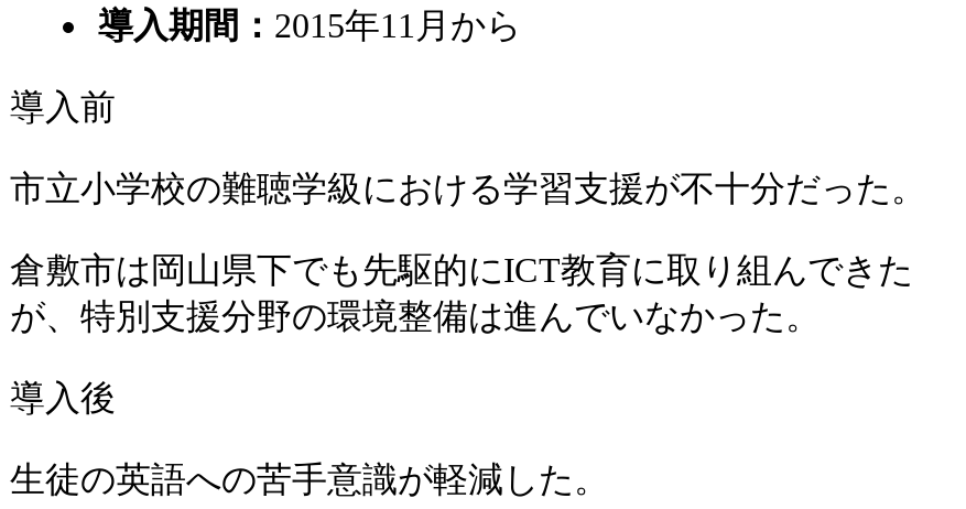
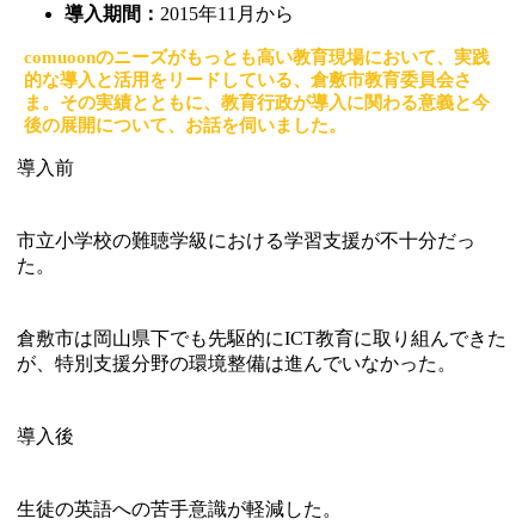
+ comuoonのニーズがもっとも高い教育現場において、実践
+ 的な導入と活用をリードしている、倉敷市教育委員会さ
+ ま。その実績とともに、教育行政が導入に関わる意義と今
+ 後の展開について、お話を伺いました。
